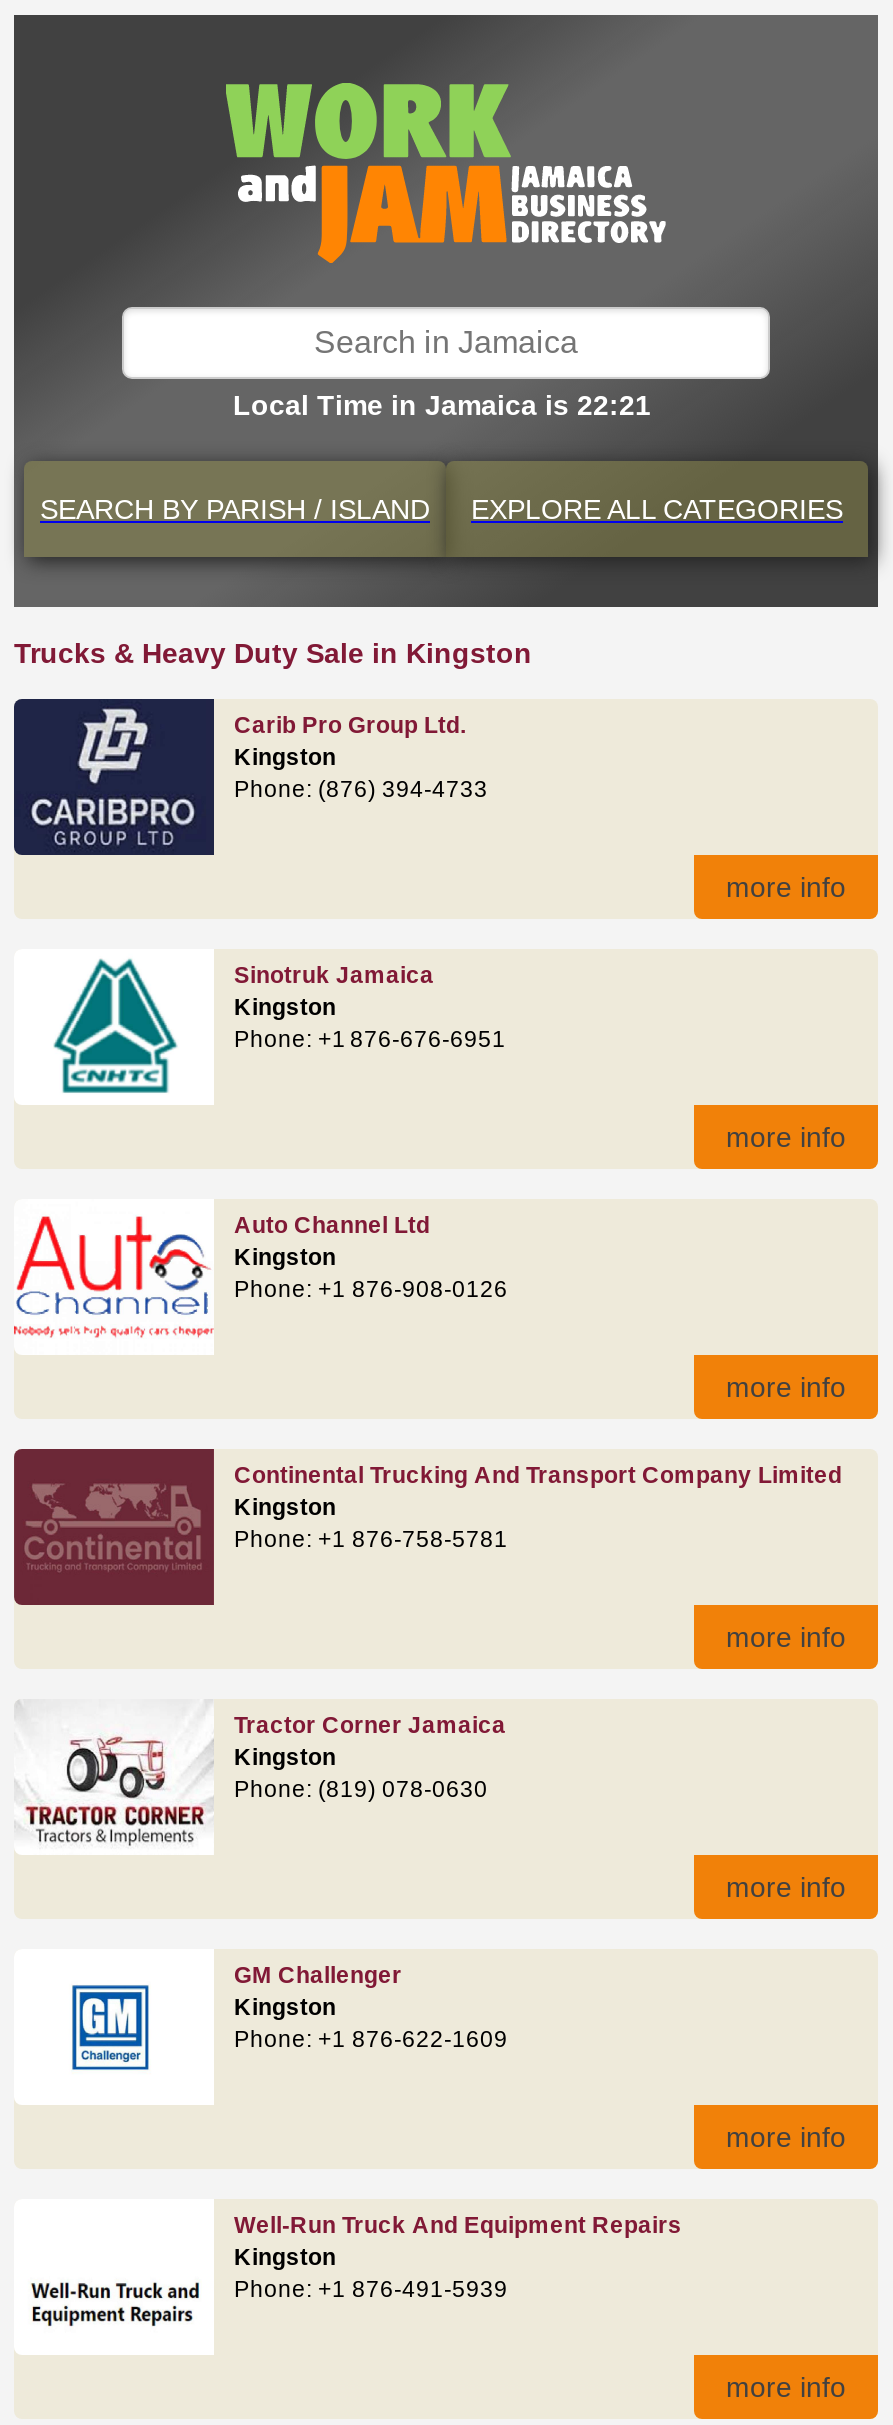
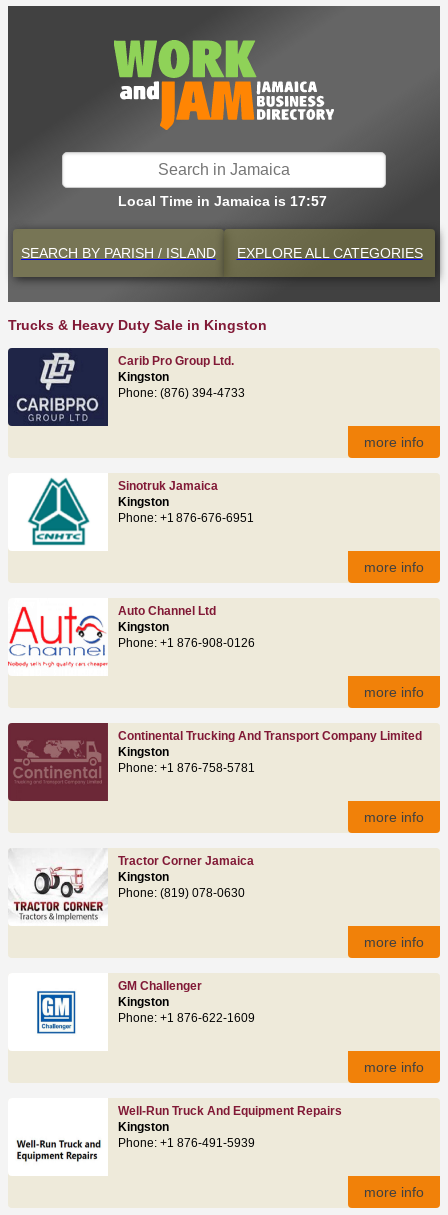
- Local Time in Jamaica is 22:21
+ Local Time in Jamaica is 17:57
